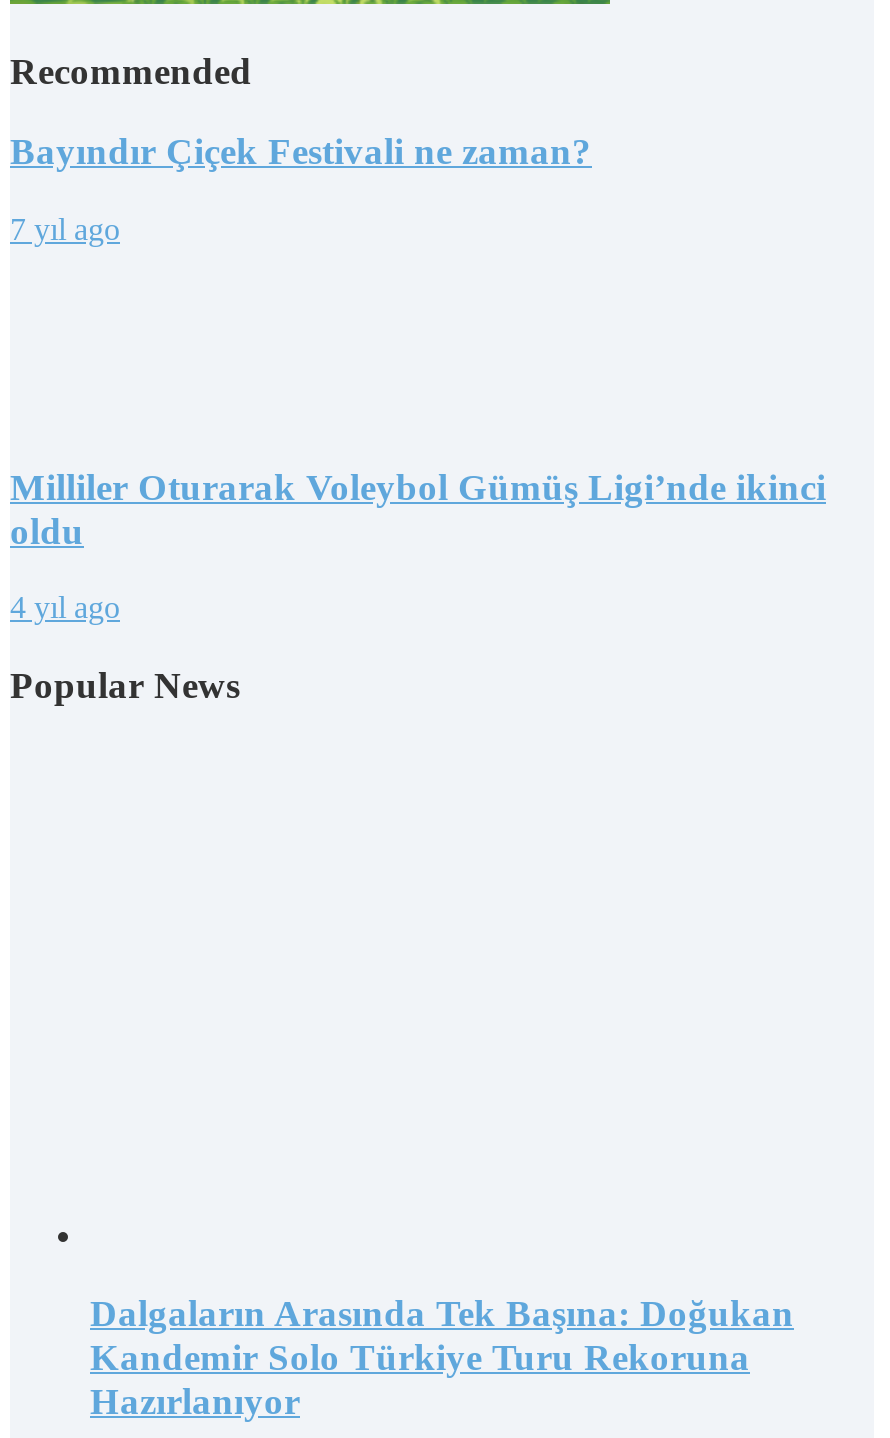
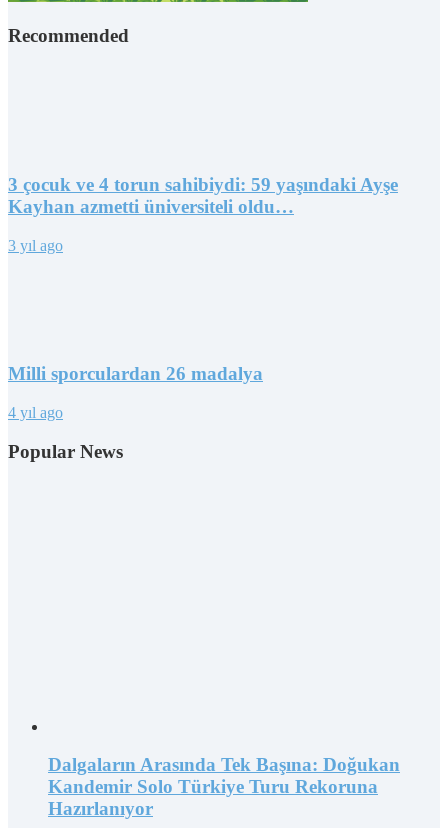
- Bayındır Çiçek Festivali ne zaman?
+ 3 çocuk ve 4 torun sahibiydi: 59 yaşındaki Ayşe
+ Kayhan azmetti üniversiteli oldu…

- 7 yıl ago
+ 3 yıl ago

- Milliler Oturarak Voleybol Gümüş Ligi’nde ikinci
- oldu
+ Milli sporculardan 26 madalya
